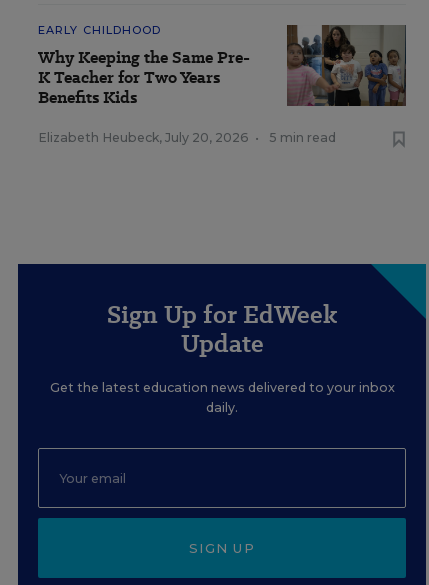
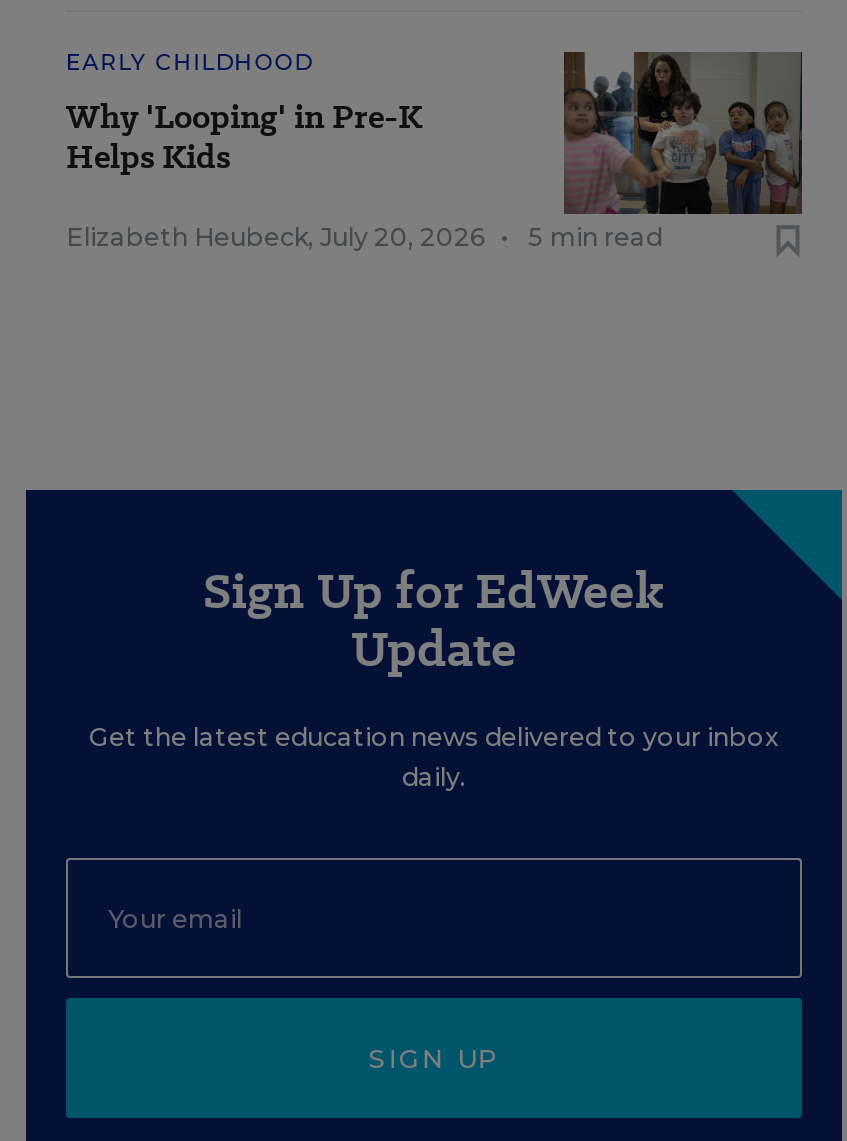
- Why Keeping the Same Pre-
- K Teacher for Two Years
- Benefits Kids
+ Why 'Looping' in Pre-K
+ Helps Kids
